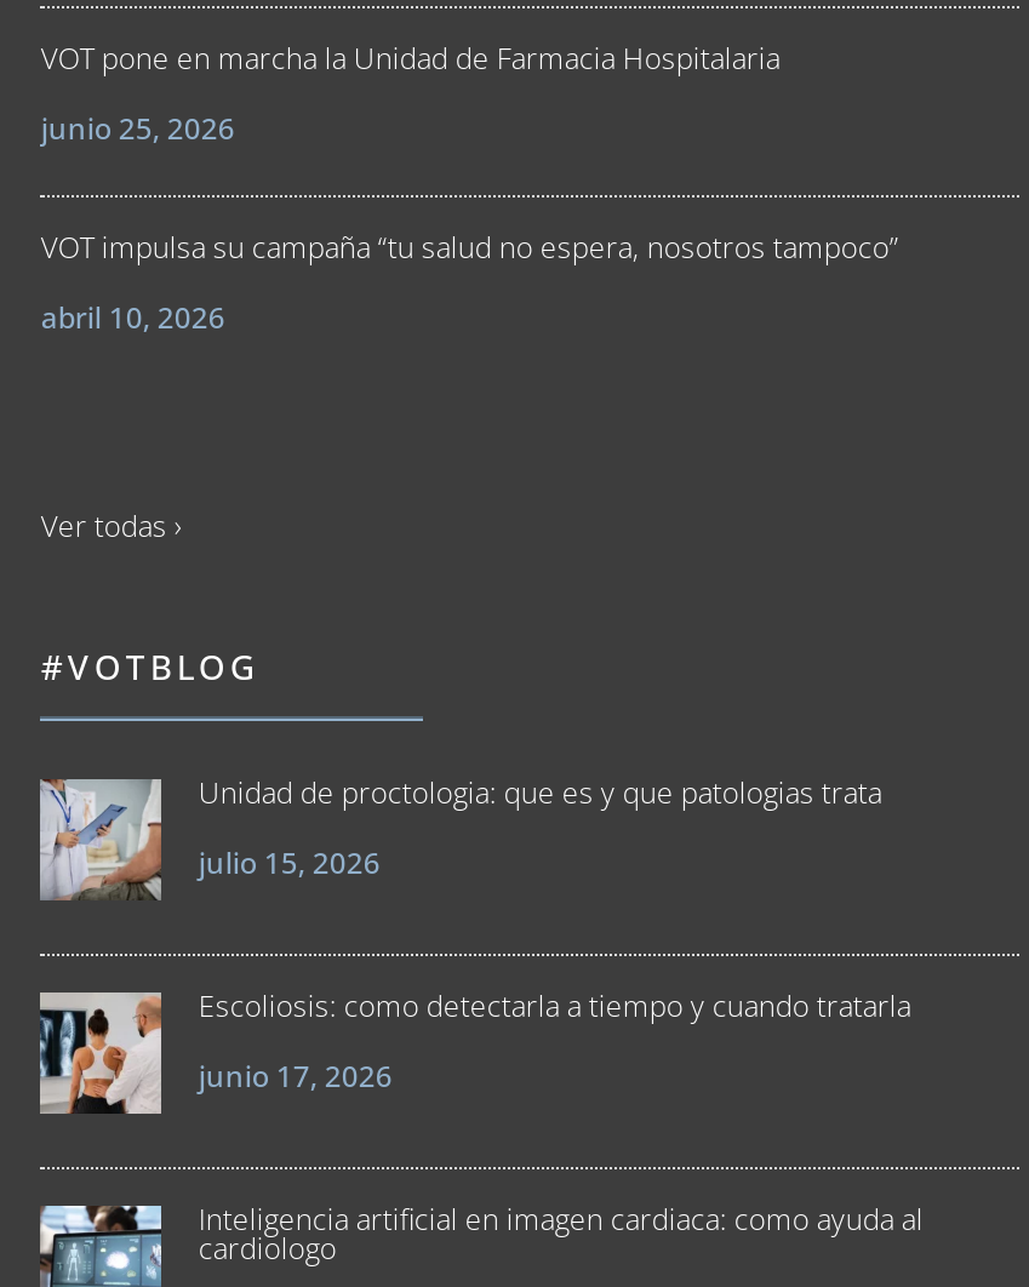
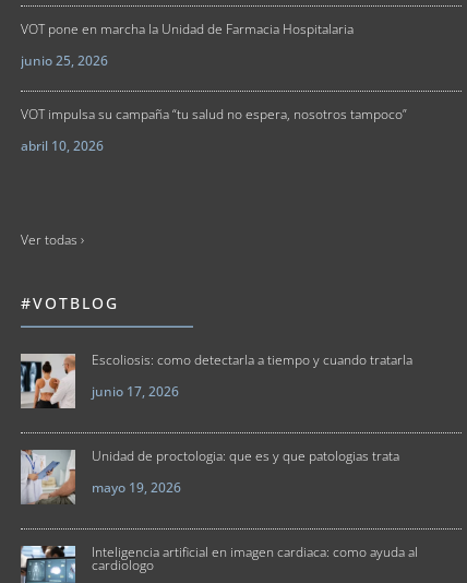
moved down: [image] | Unidad de proctologia: que es y que patologias trata

- julio 15, 2026

moved up: [image] | Escoliosis: como detectarla a tiempo y cuando tratarla | junio 17, 2026

+ mayo 19, 2026
